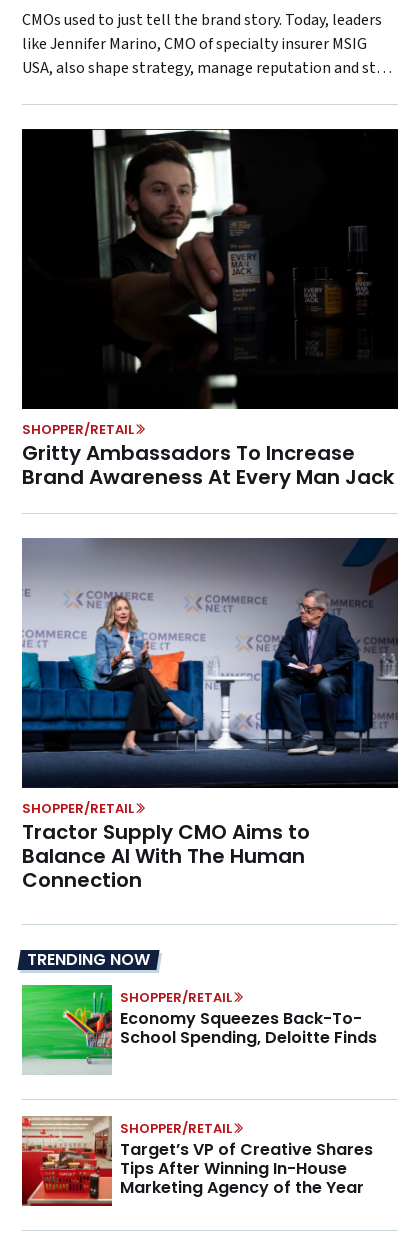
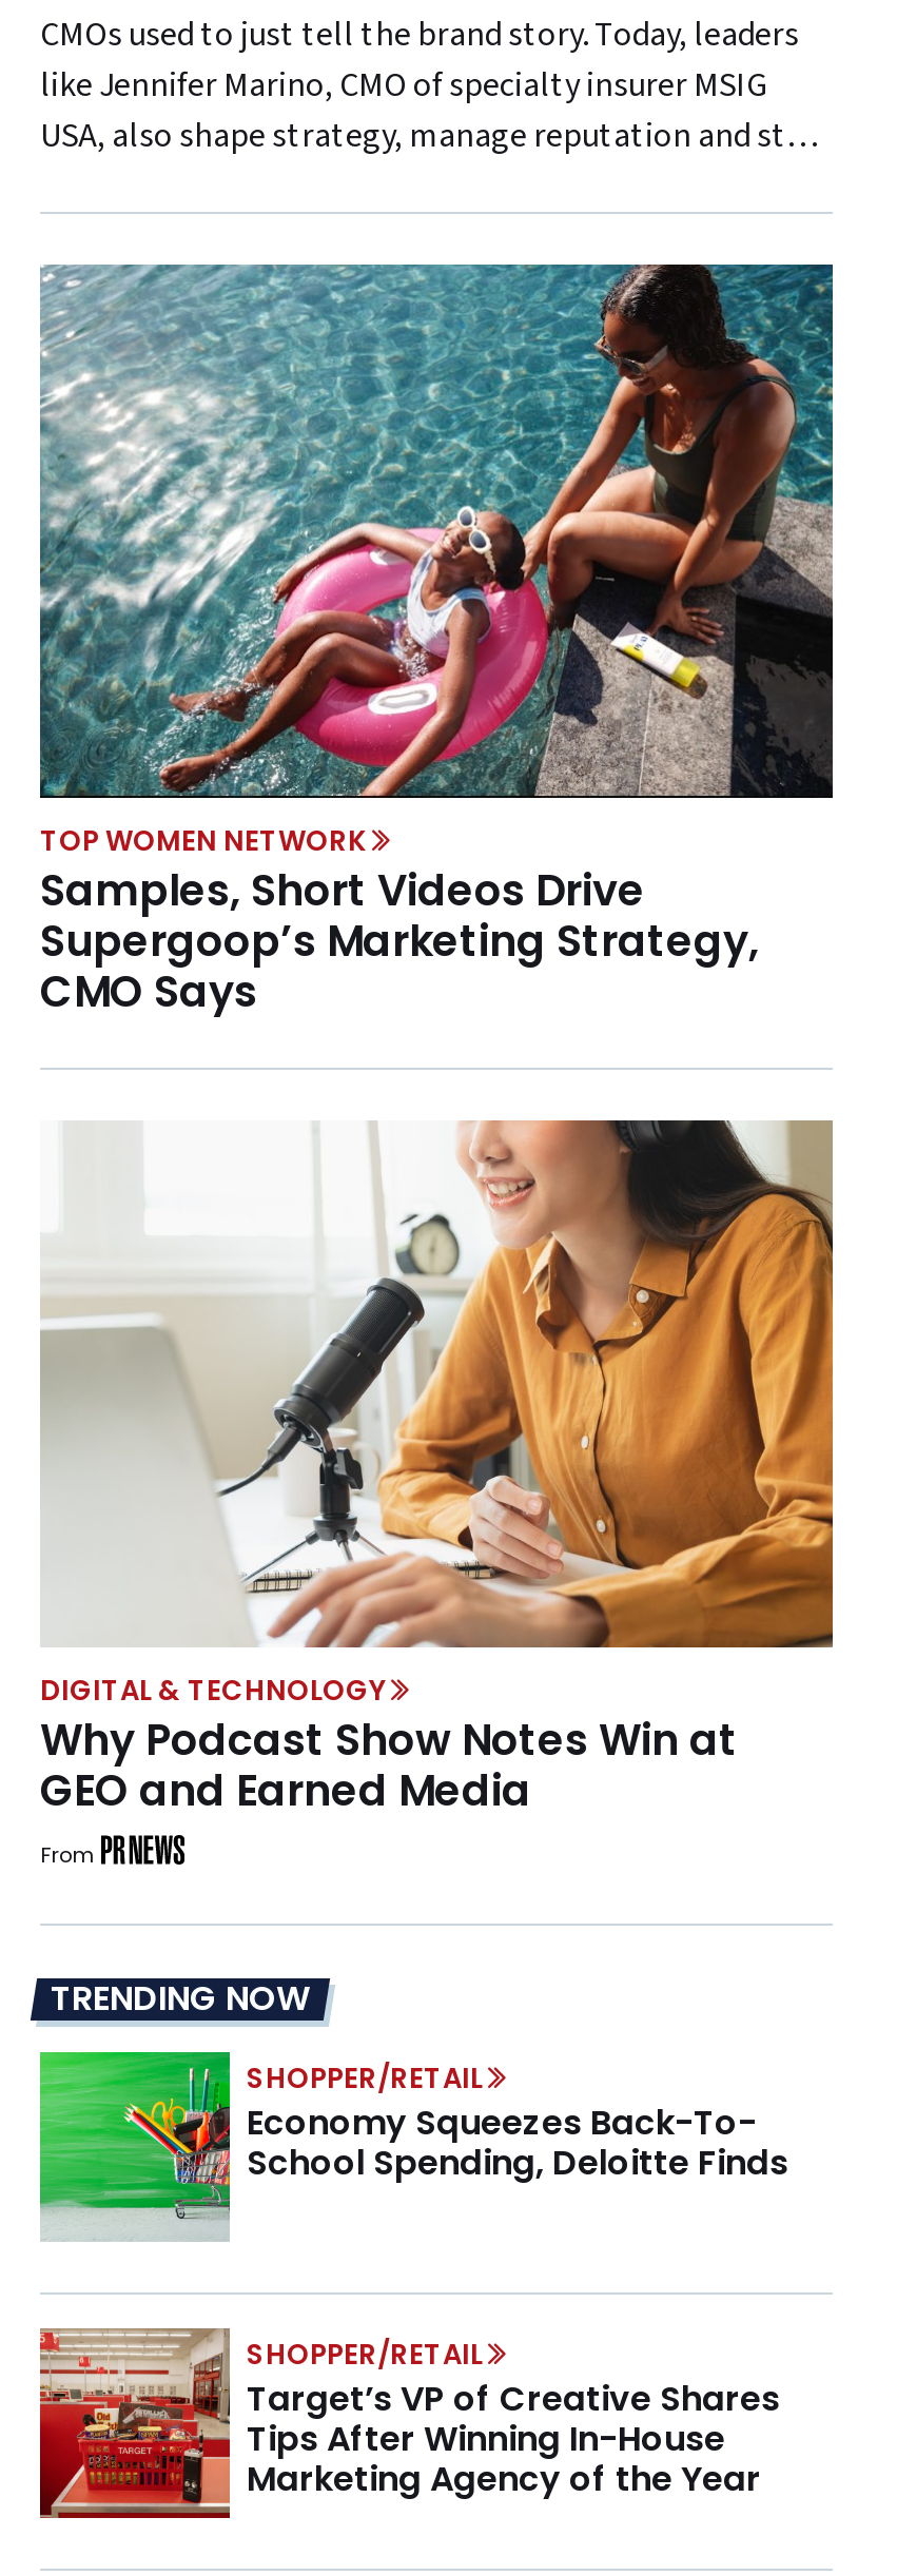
- [image]
- SHOPPER/RETAIL
- Gritty Ambassadors To Increase
- Brand Awareness At Every Man Jack
+ [image]
+ TOP WOMEN NETWORK
+ Samples, Short Videos Drive
+ Supergoop’s Marketing Strategy,
+ CMO Says

- [image]
- SHOPPER/RETAIL
- Tractor Supply CMO Aims to
- Balance AI With The Human
- Connection
+ [image]
+ DIGITAL & TECHNOLOGY
+ Why Podcast Show Notes Win at
+ GEO and Earned Media
+ From
